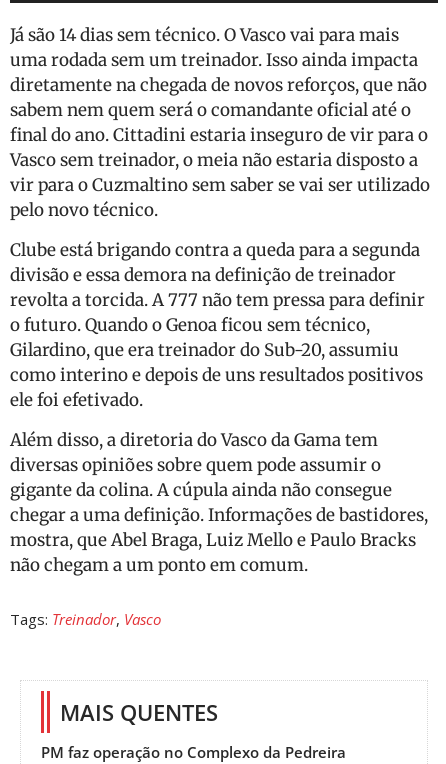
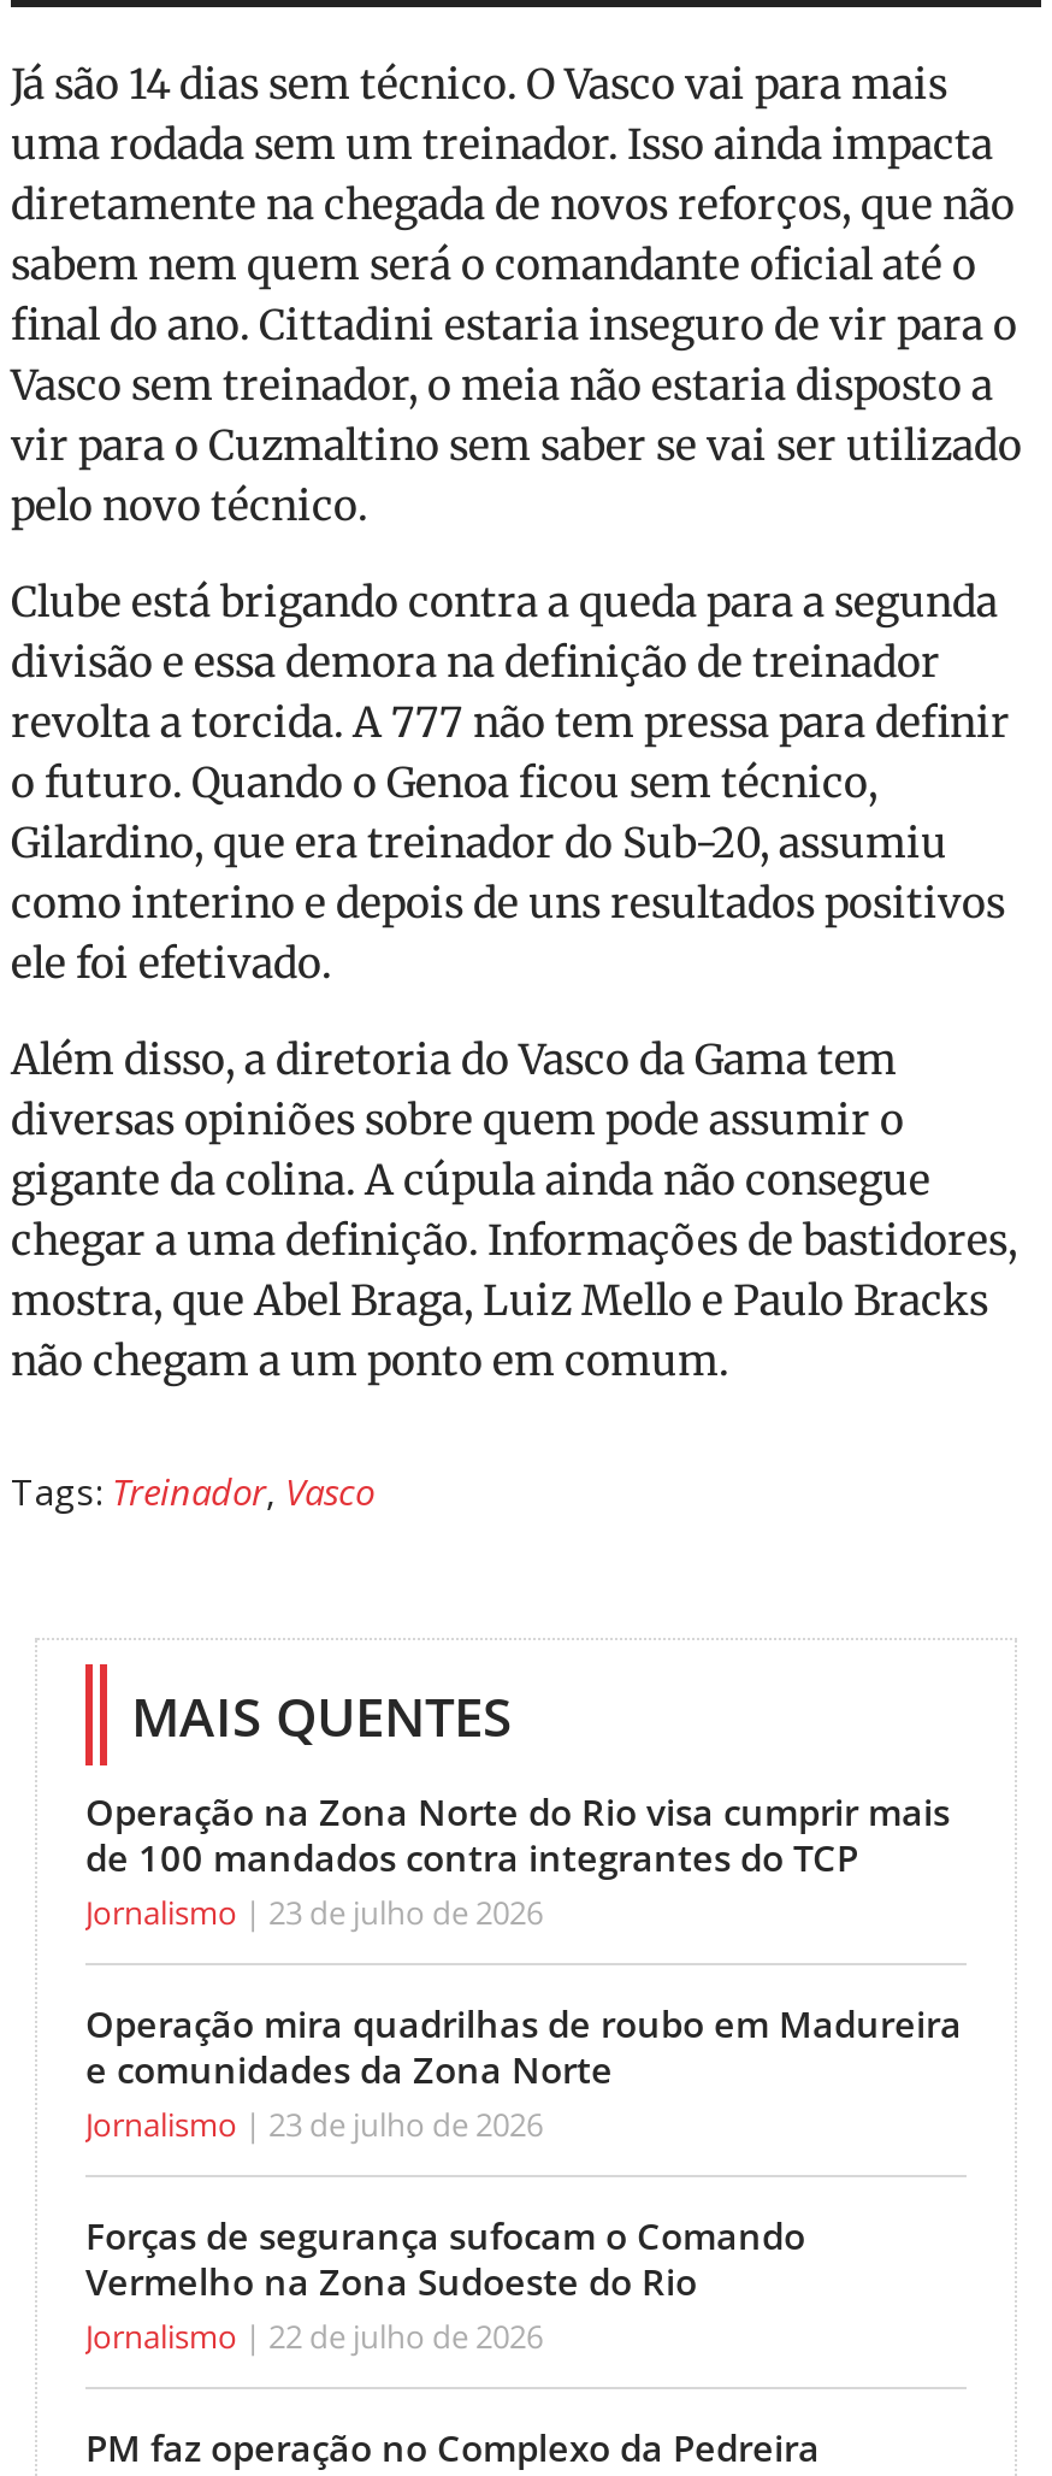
+ Operação na Zona Norte do Rio visa cumprir mais
+ de 100 mandados contra integrantes do TCP
+ Jornalismo 23 de julho de 2026
+ Operação mira quadrilhas de roubo em Madureira
+ e comunidades da Zona Norte
+ Jornalismo 23 de julho de 2026
+ Forças de segurança sufocam o Comando
+ Vermelho na Zona Sudoeste do Rio
+ Jornalismo 22 de julho de 2026
